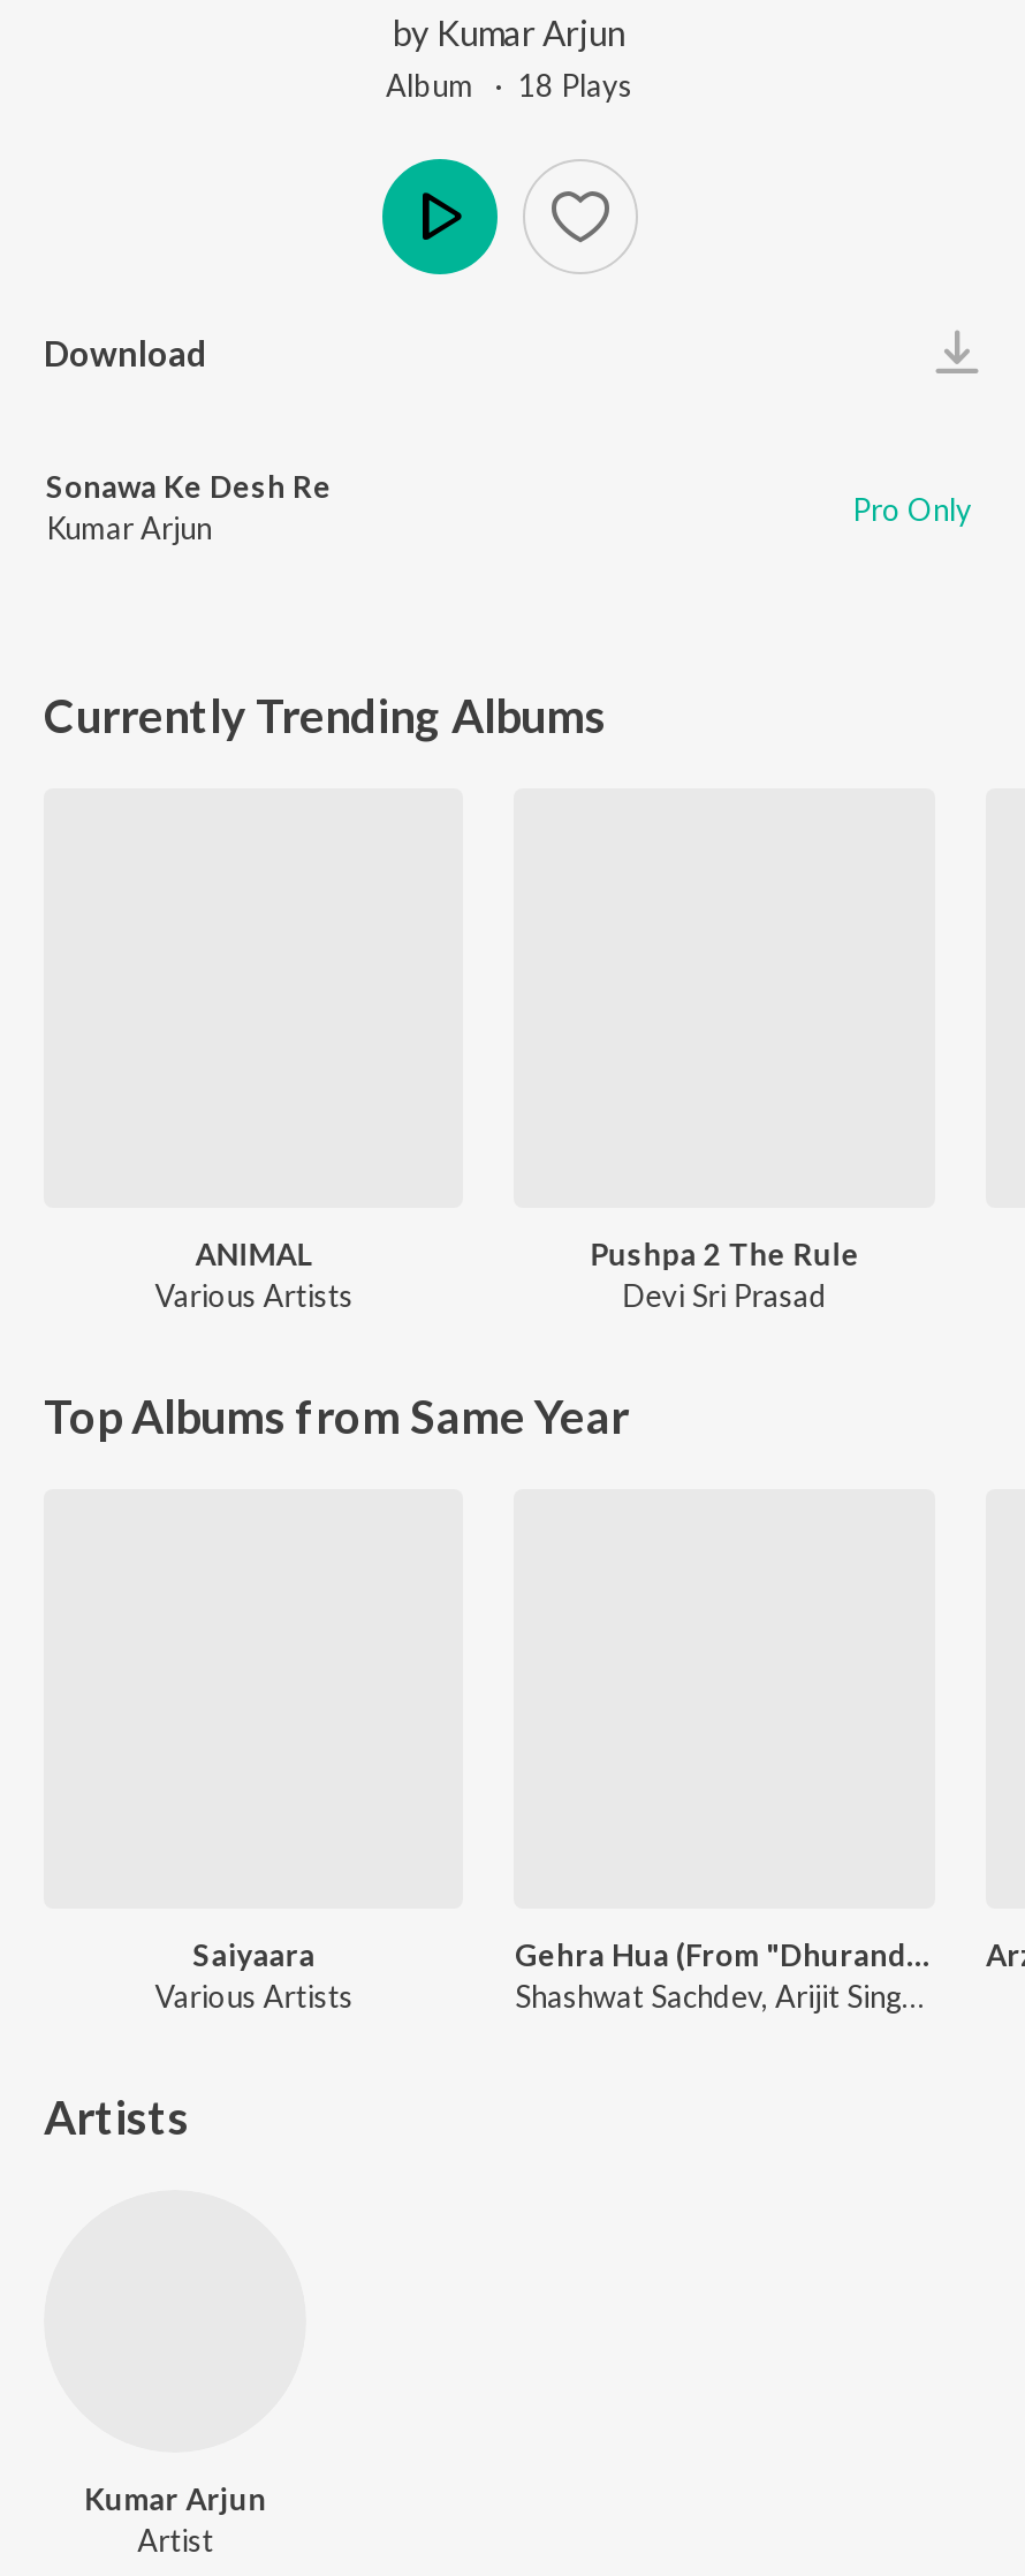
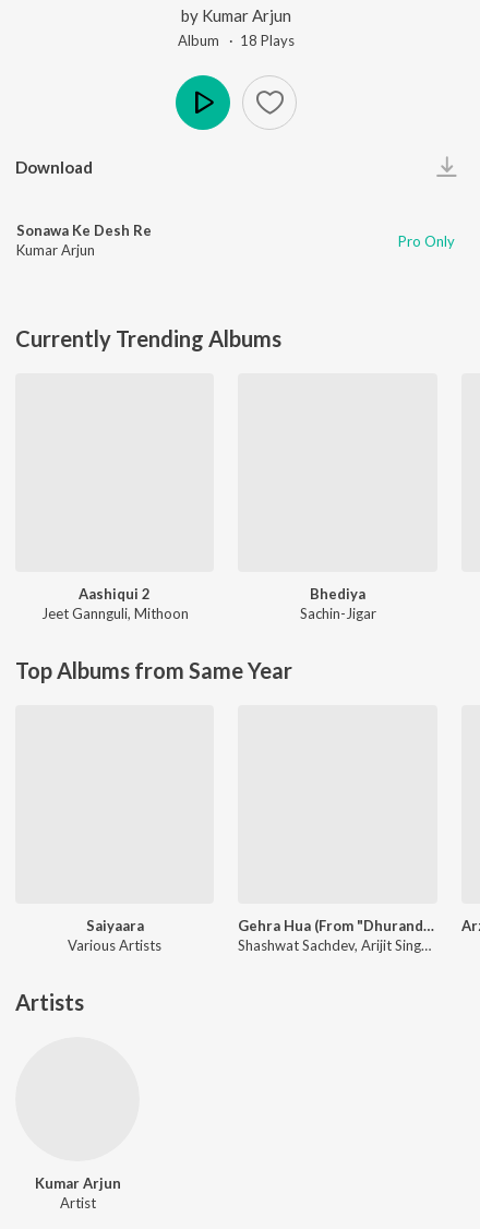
- ANIMAL
- Various Artists
+ Aashiqui 2
+ Jeet Gannguli, Mithoon

- Pushpa 2 The Rule
- Devi Sri Prasad
+ Bhediya
+ Sachin-Jigar
